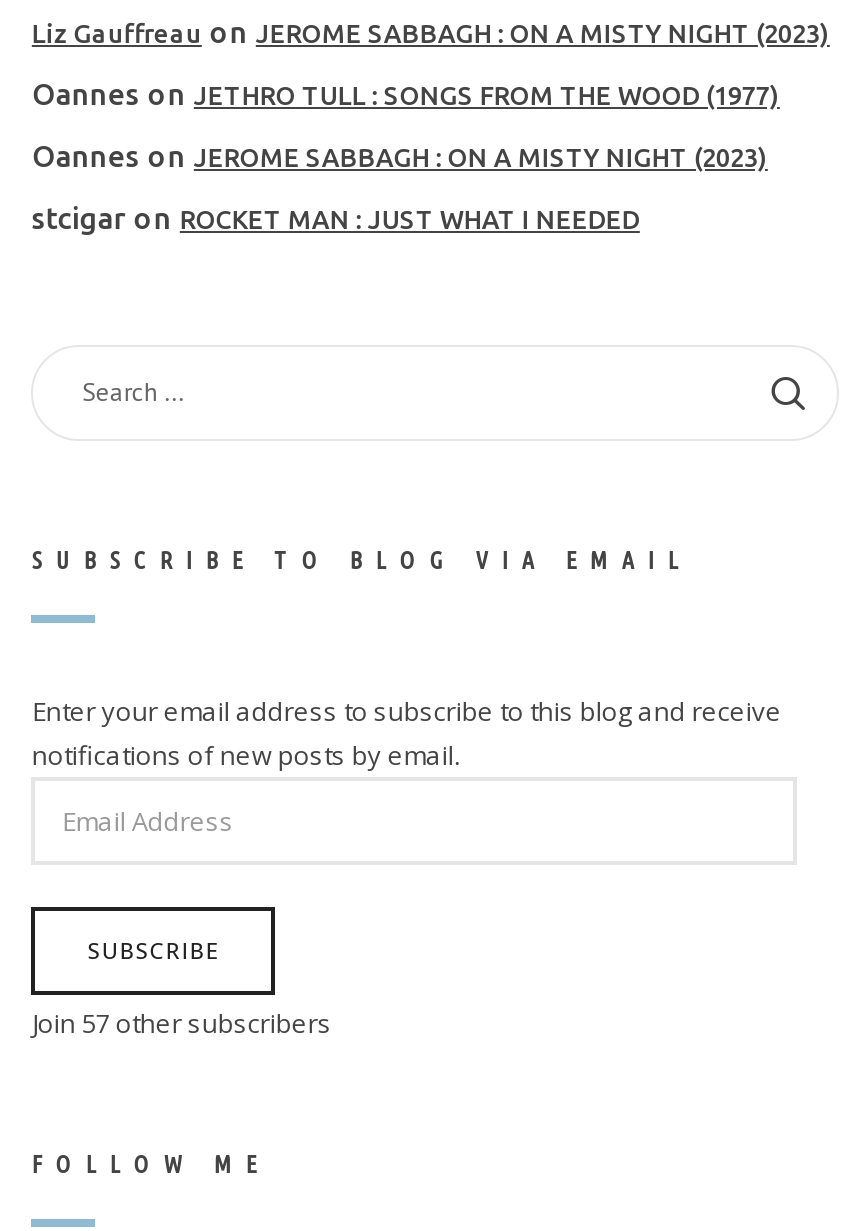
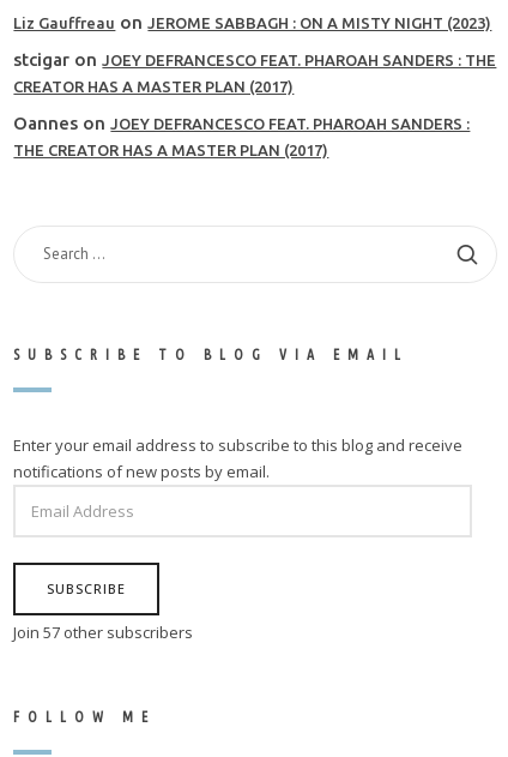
- Oannes on JETHRO TULL : SONGS FROM THE WOOD (1977)
- Oannes on JEROME SABBAGH : ON A MISTY NIGHT (2023)
- stcigar on ROCKET MAN : JUST WHAT I NEEDED
+ stcigar on JOEY DEFRANCESCO FEAT. PHAROAH SANDERS : THE
+ CREATOR HAS A MASTER PLAN (2017)
+ Oannes on JOEY DEFRANCESCO FEAT. PHAROAH SANDERS :
+ THE CREATOR HAS A MASTER PLAN (2017)
